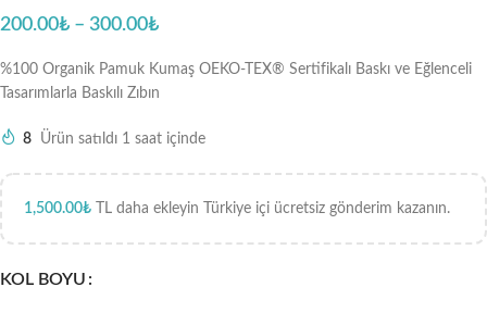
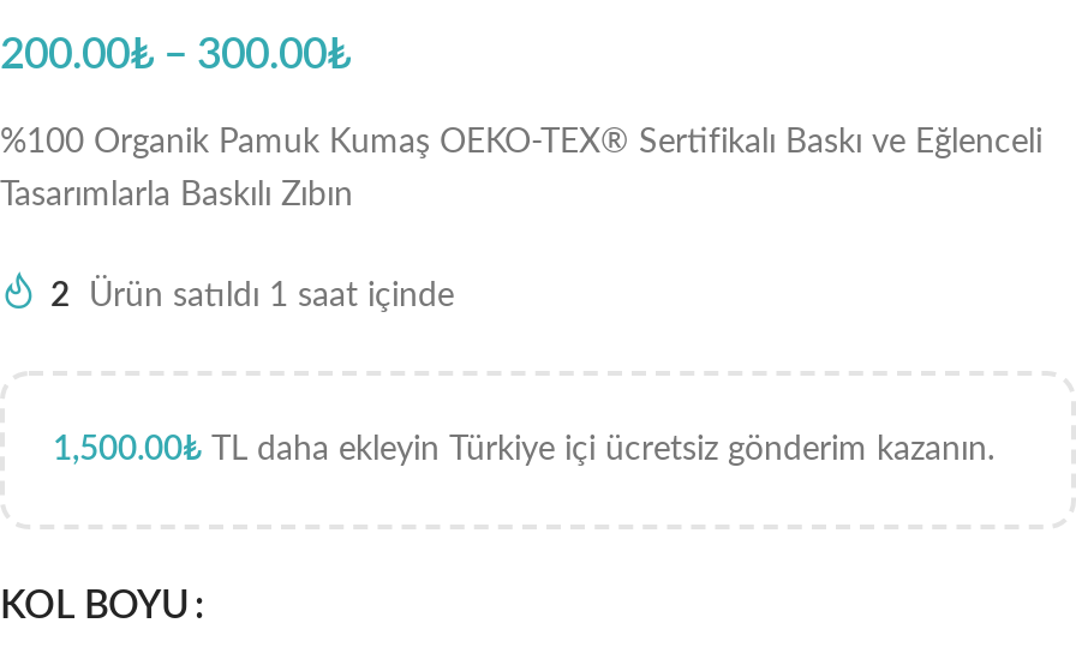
- 8 Ürün satıldı 1 saat içinde
+ 2 Ürün satıldı 1 saat içinde
